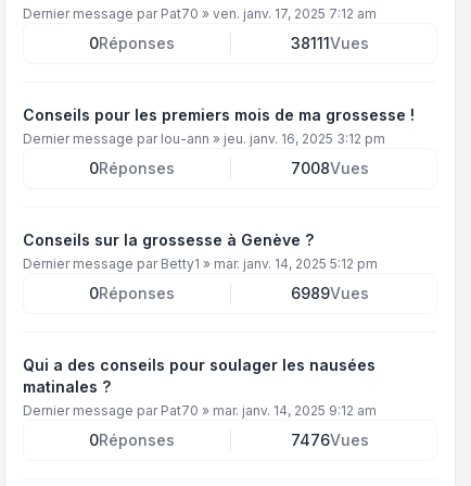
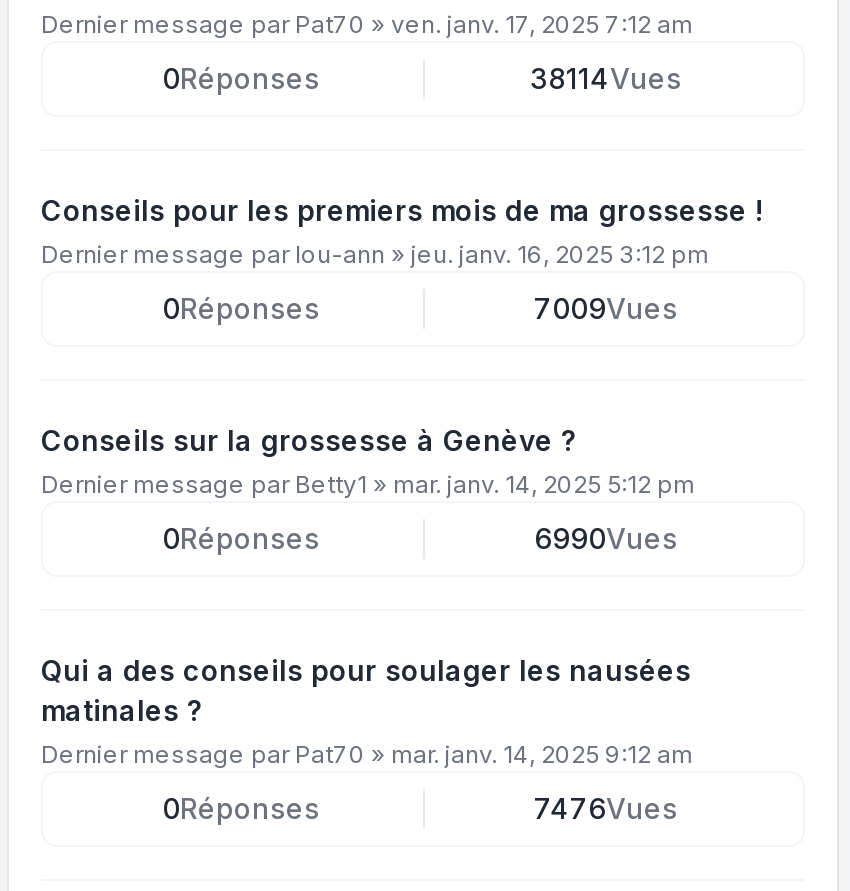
- 38111Vues
+ 38114Vues

- 7008Vues
+ 7009Vues

- 6989Vues
+ 6990Vues
